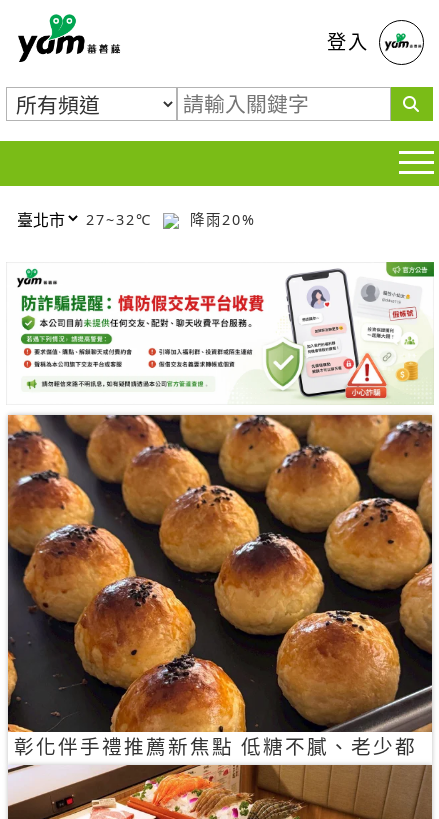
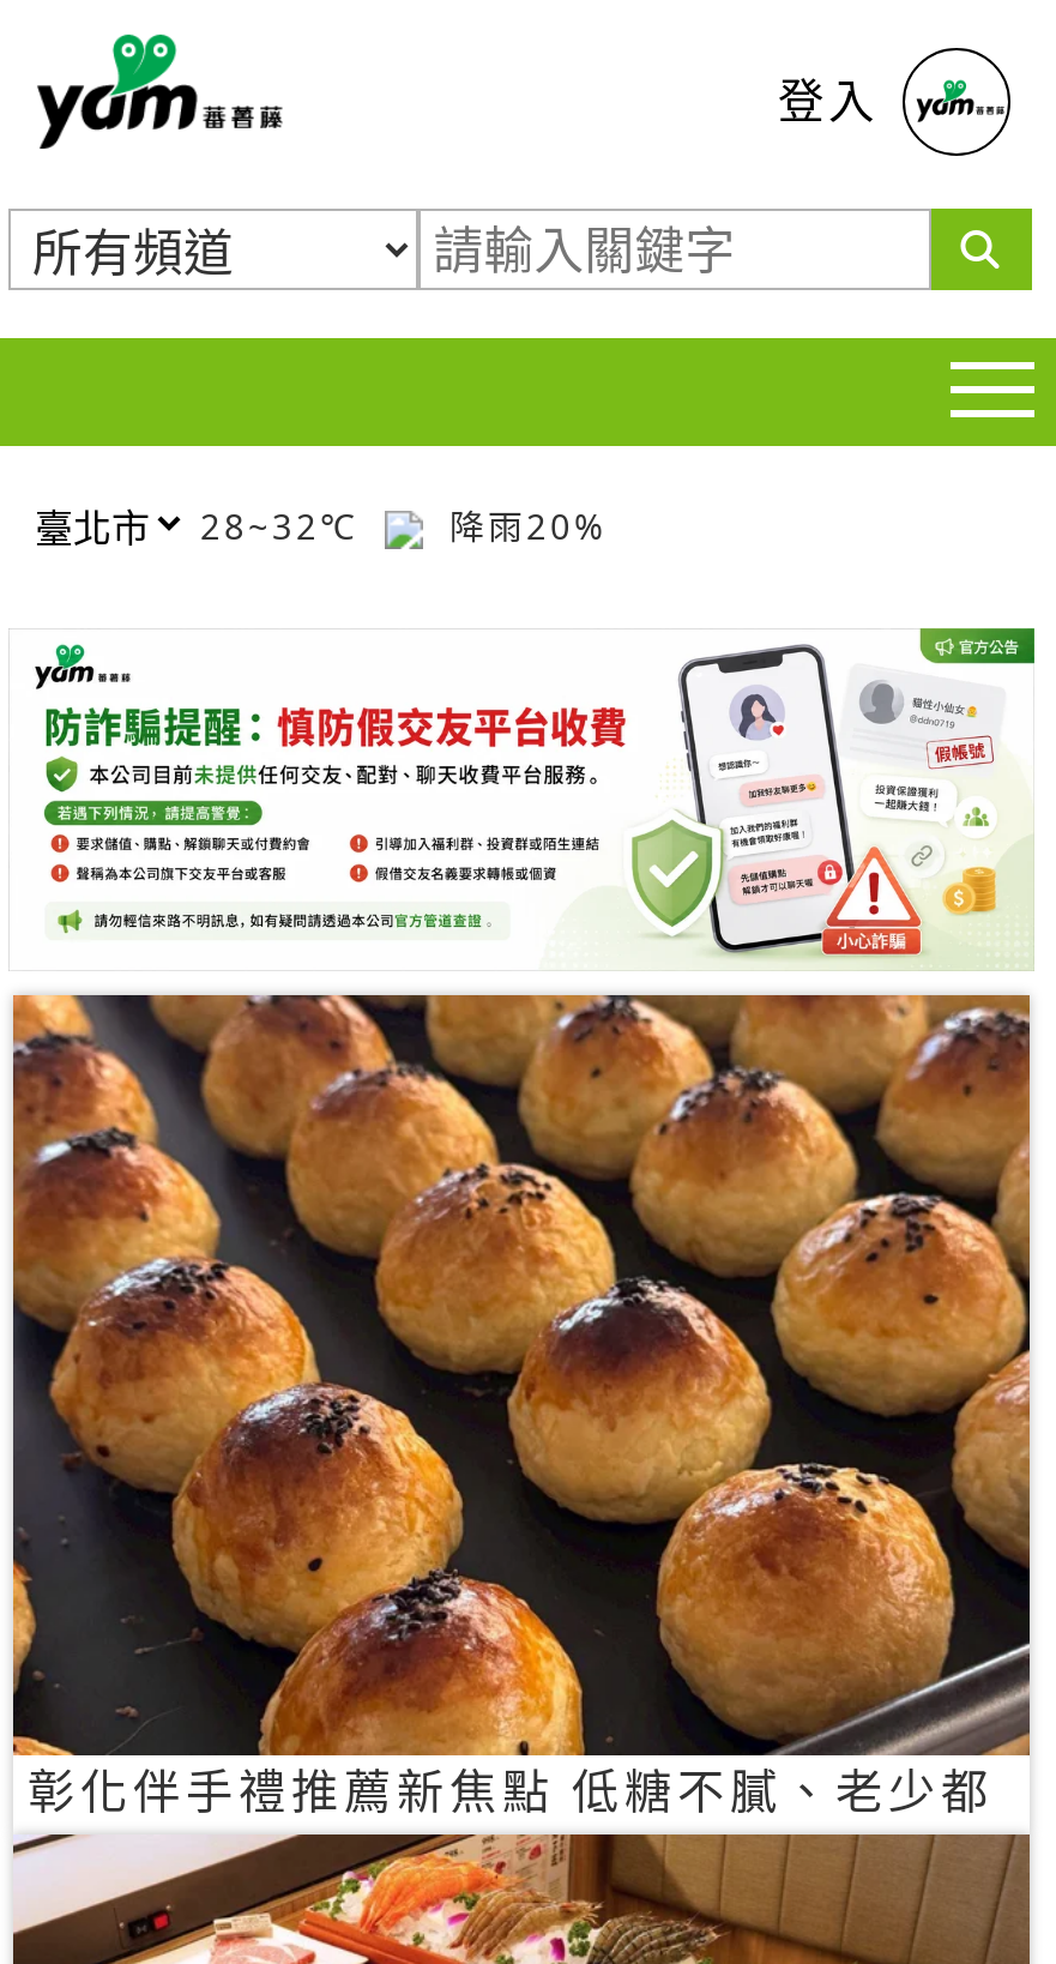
- 27~32℃ 降雨20%
+ 28~32℃ 降雨20%
